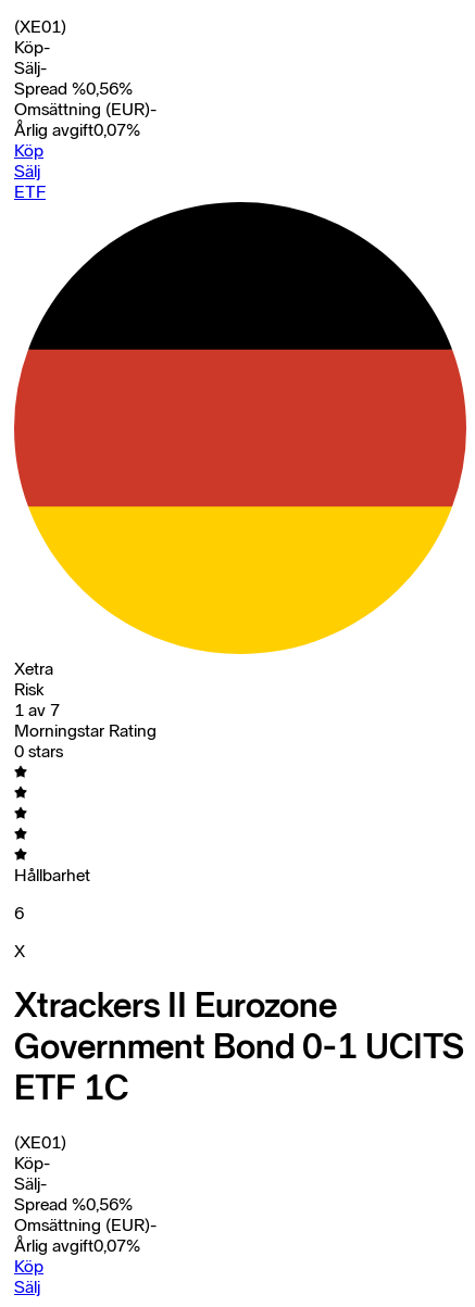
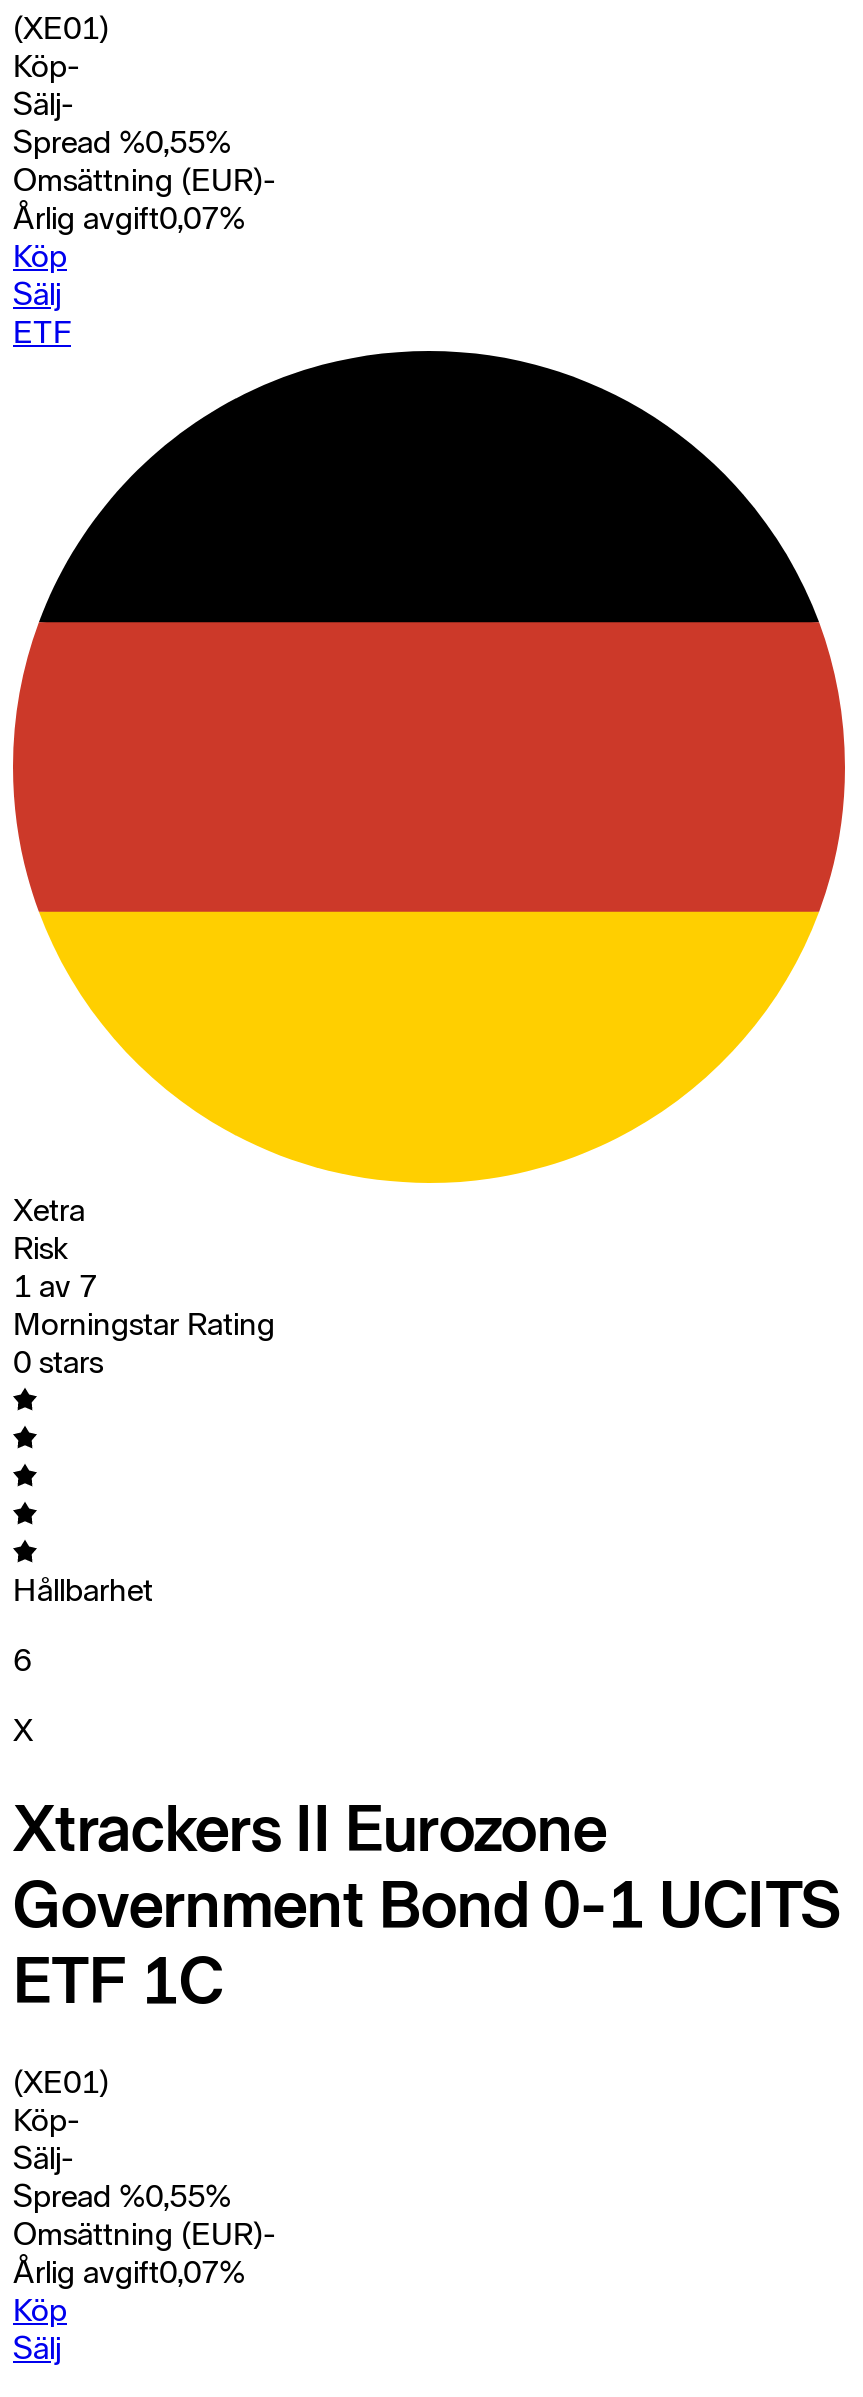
- Spread %0,56%
+ Spread %0,55%

- Spread %0,56%
+ Spread %0,55%
